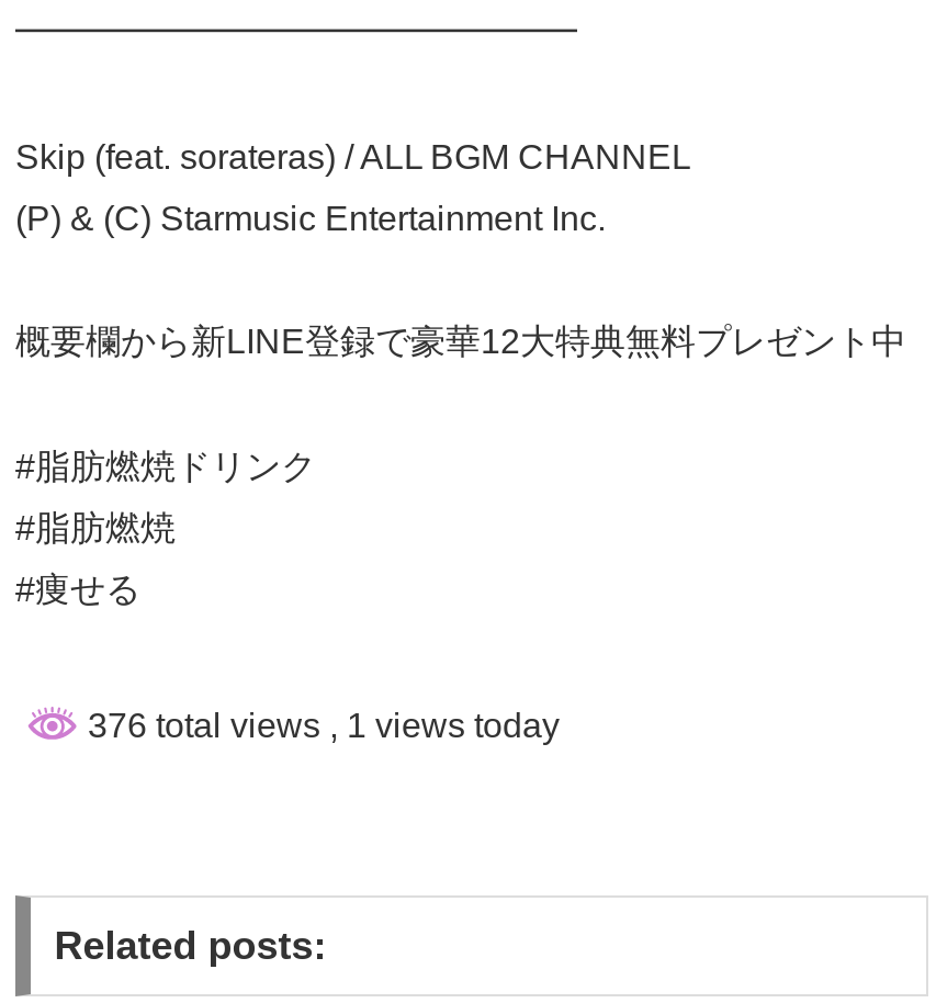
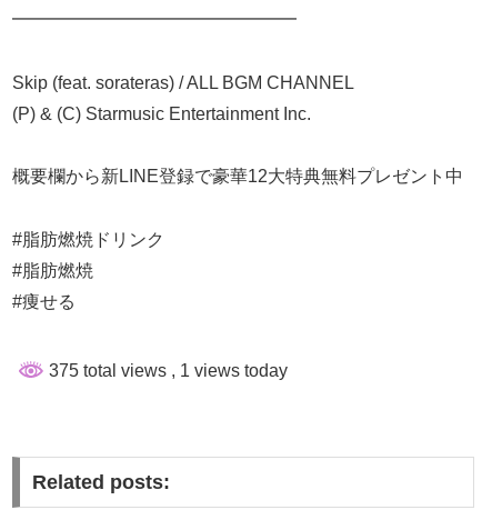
- 376 total views, 1 views today
+ 375 total views, 1 views today
